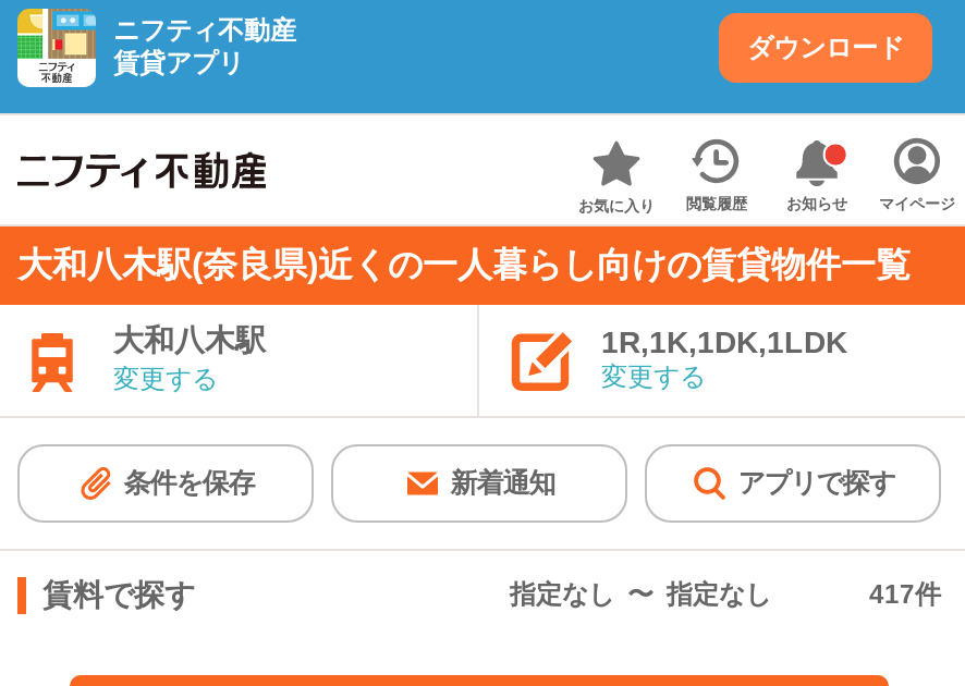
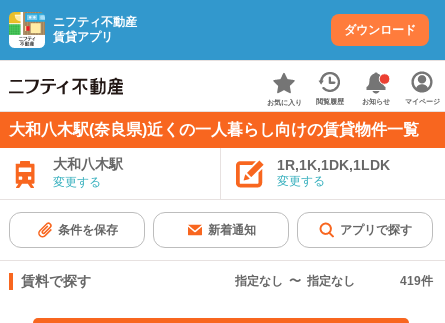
- 417件
+ 419件
